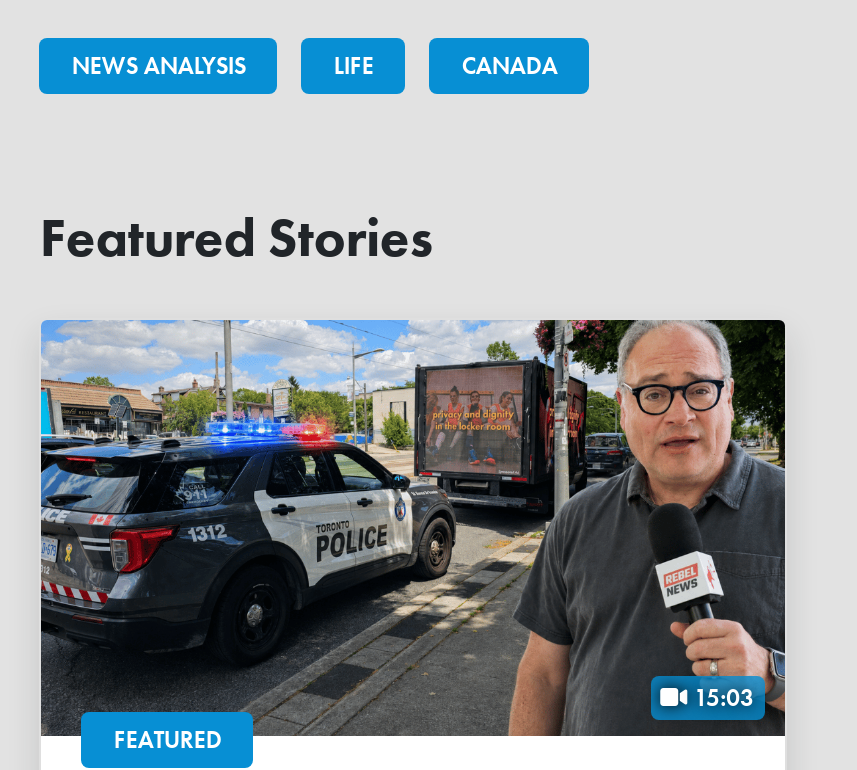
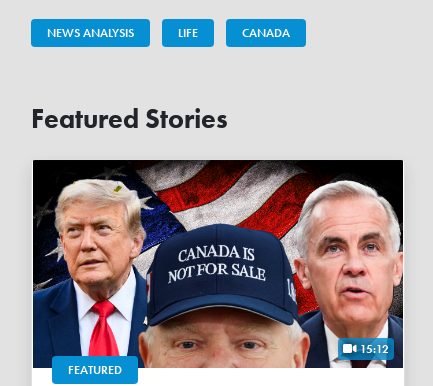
- [image]
- 15:03
+ [image]
+ 15:12
